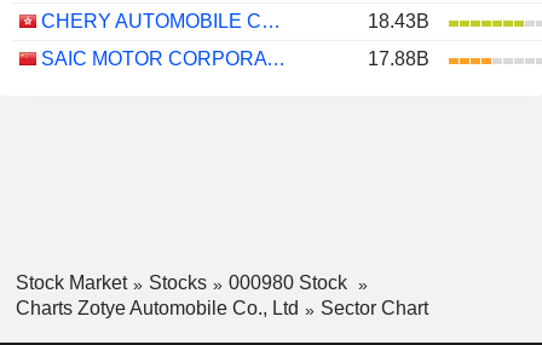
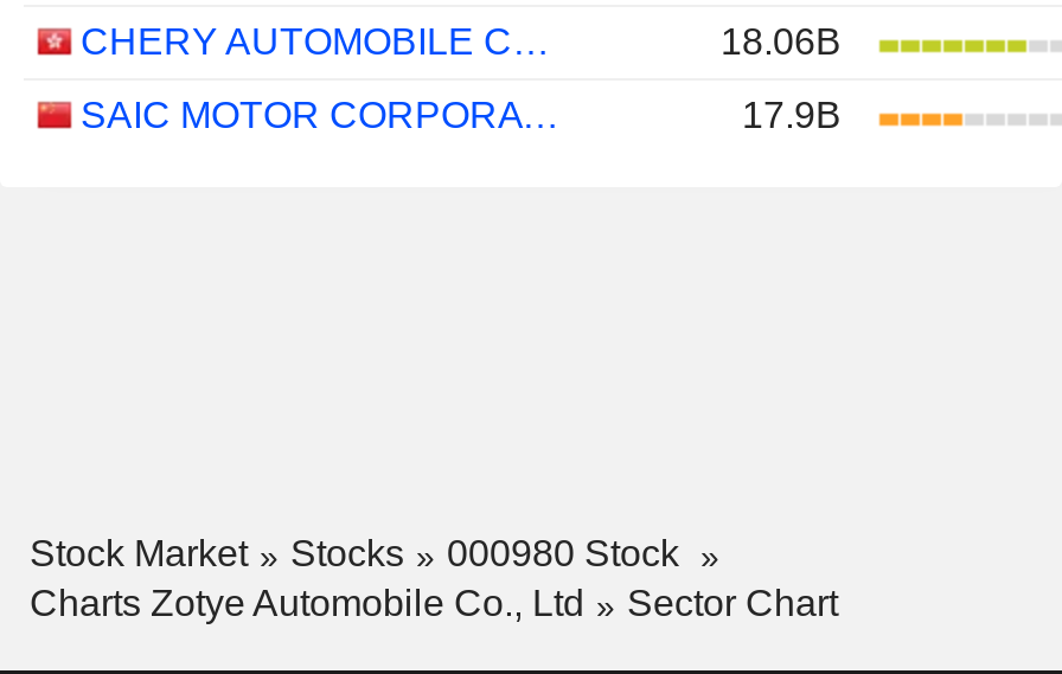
- 18.43B
+ 18.06B

- 17.88B
+ 17.9B
